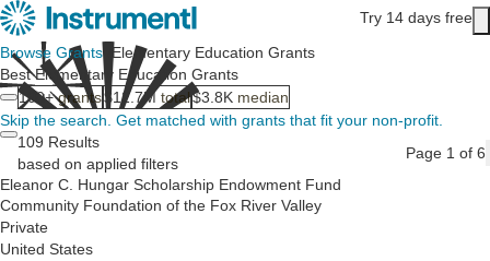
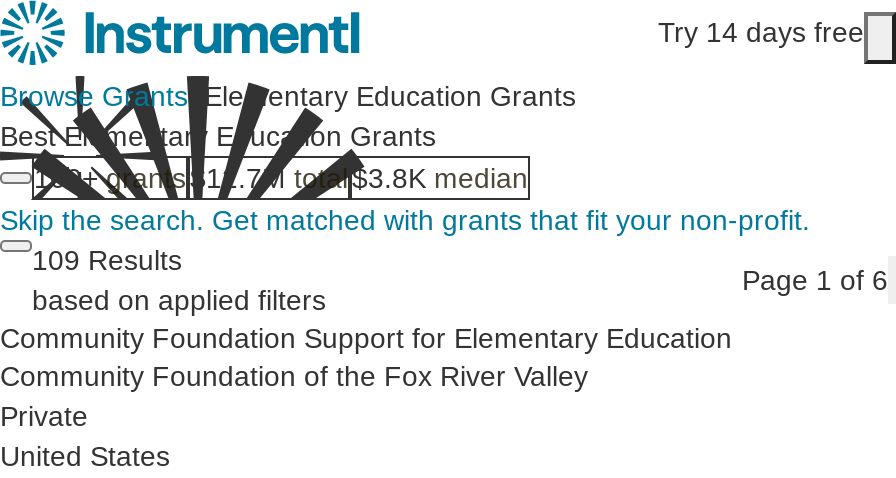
- Eleanor C. Hungar Scholarship Endowment Fund
+ Community Foundation Support for Elementary Education
